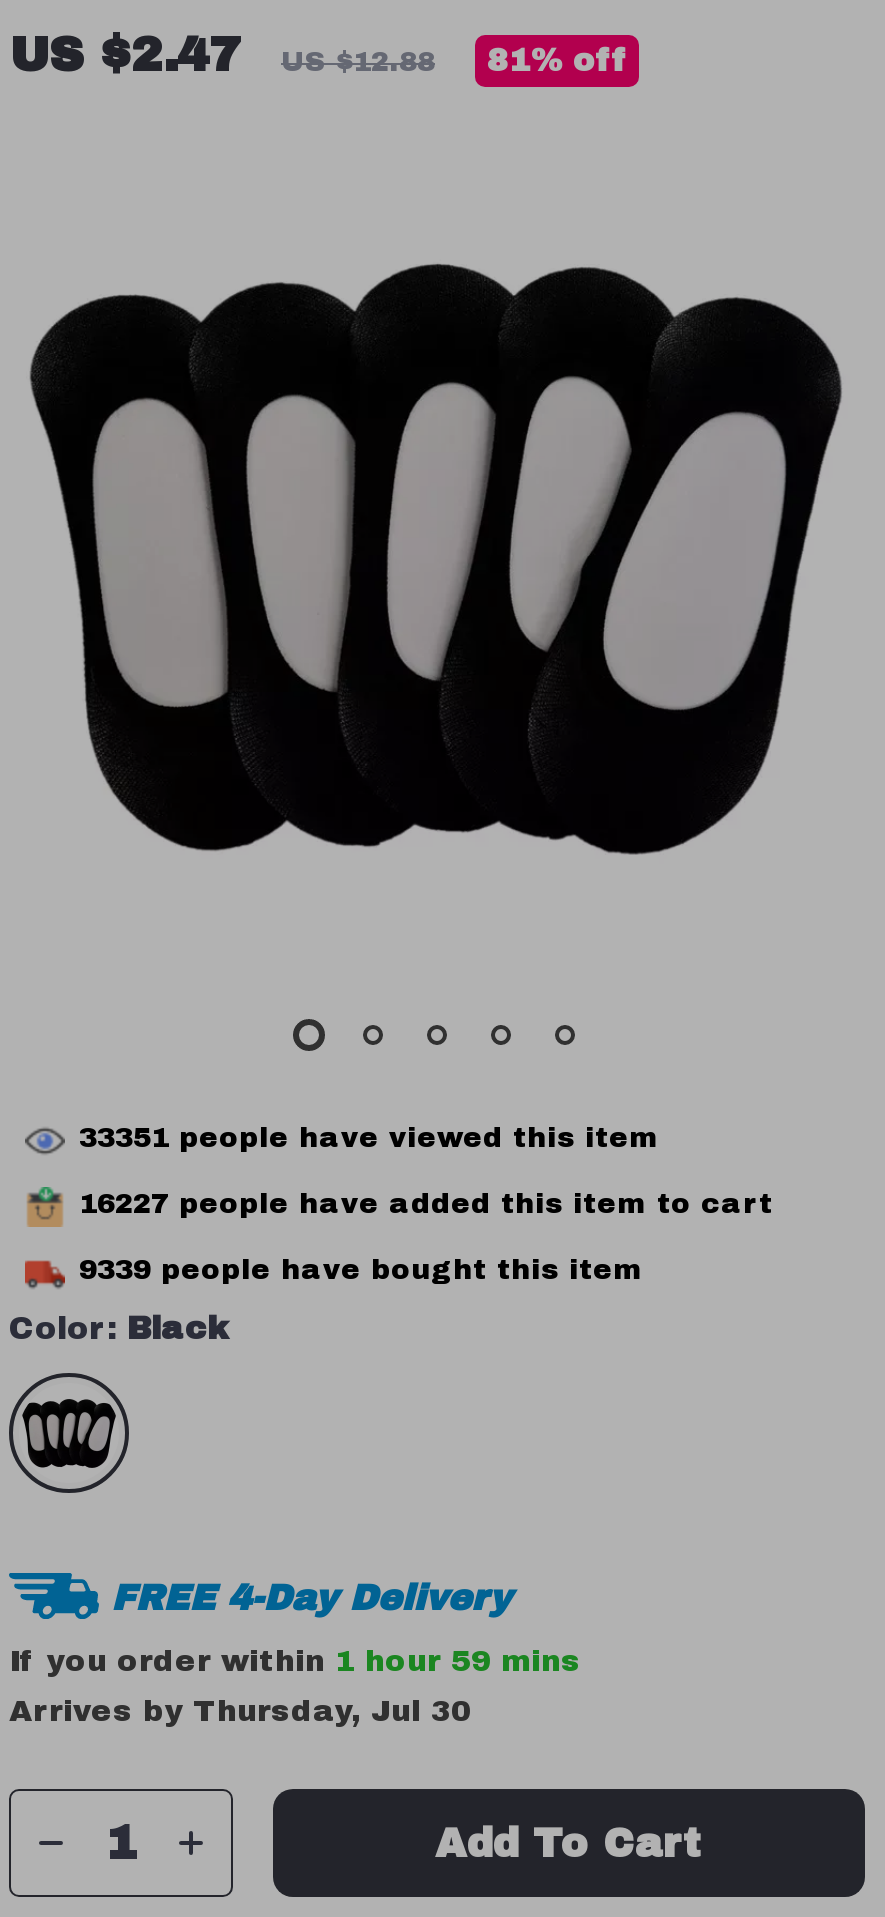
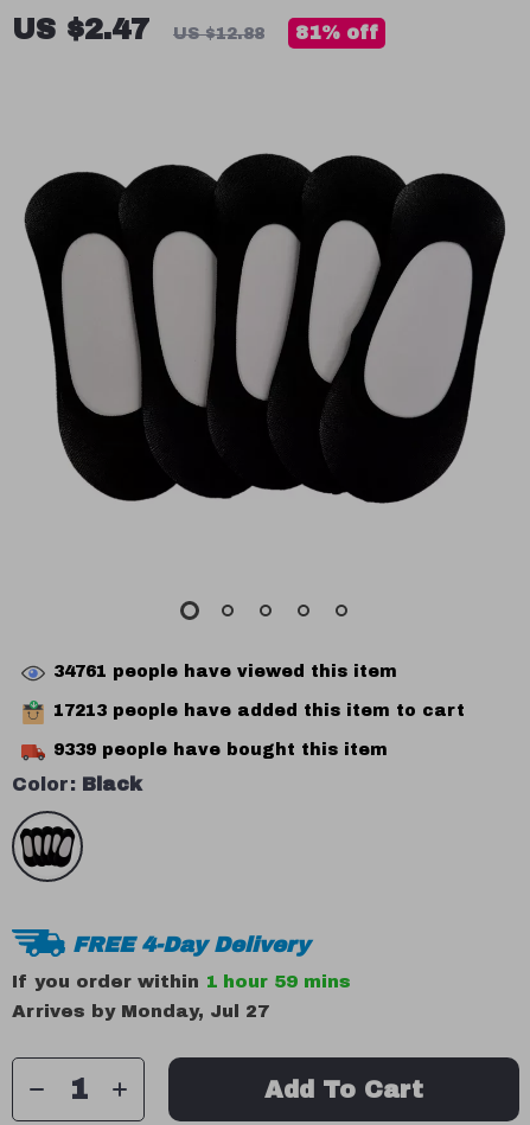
- 33351 people have viewed this item
+ 34761 people have viewed this item

- 16227 people have added this item to cart
+ 17213 people have added this item to cart

- Arrives by Thursday, Jul 30
+ Arrives by Monday, Jul 27
